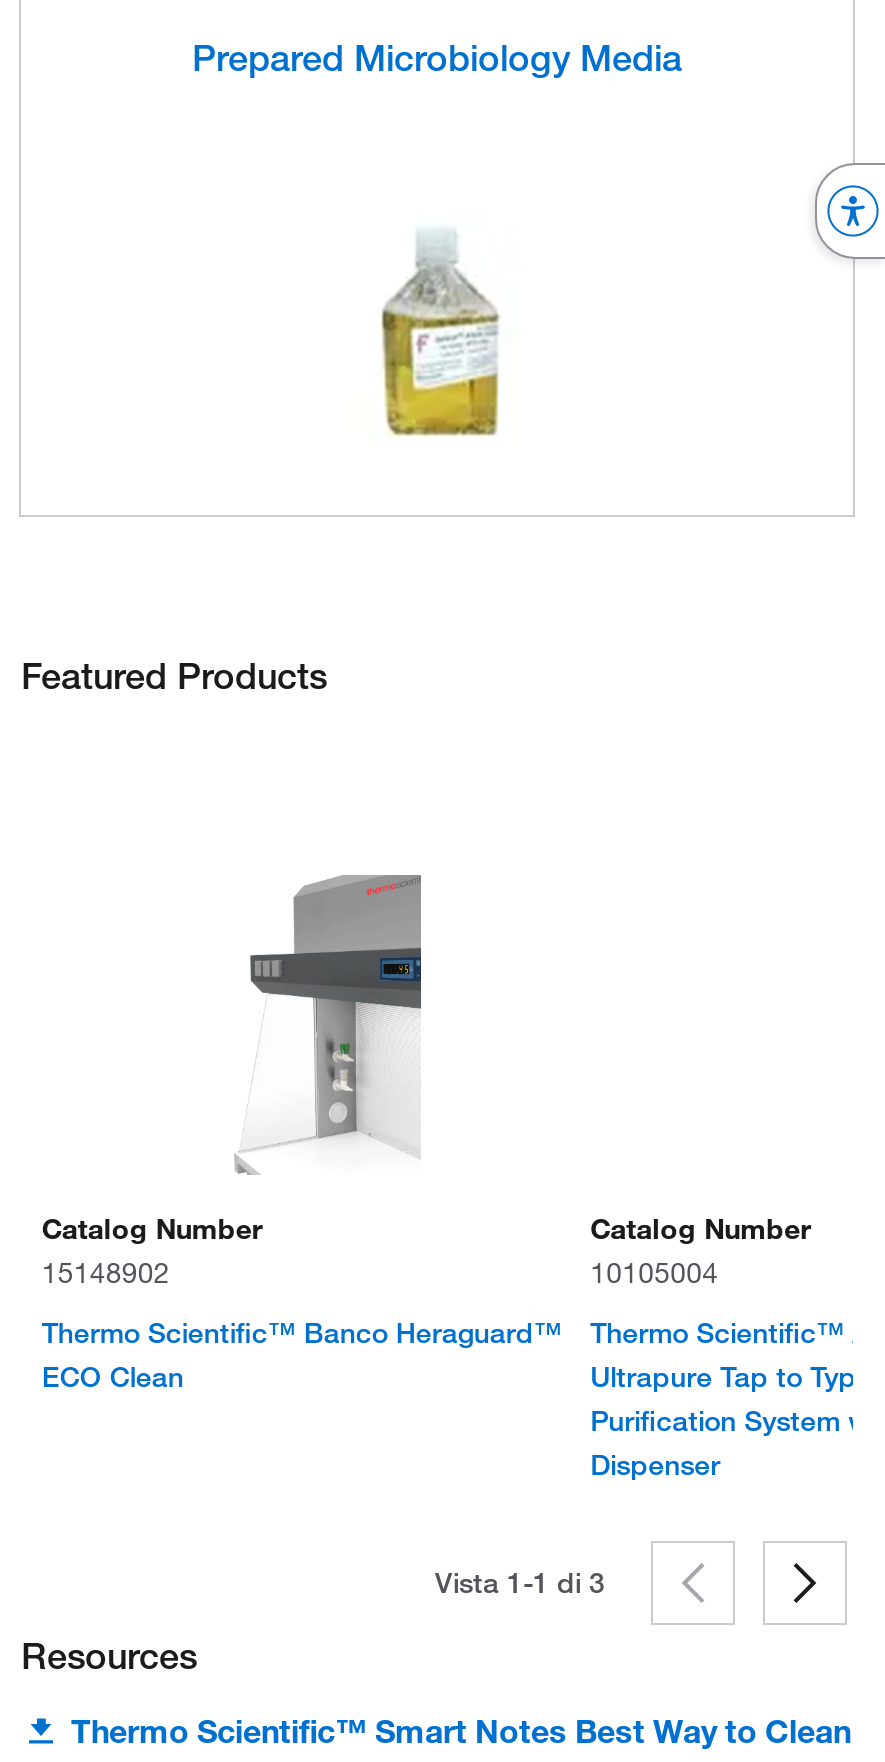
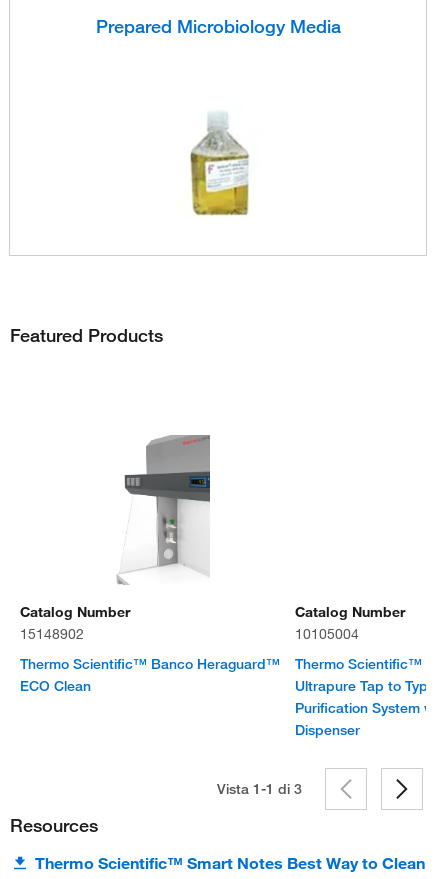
- [image]
